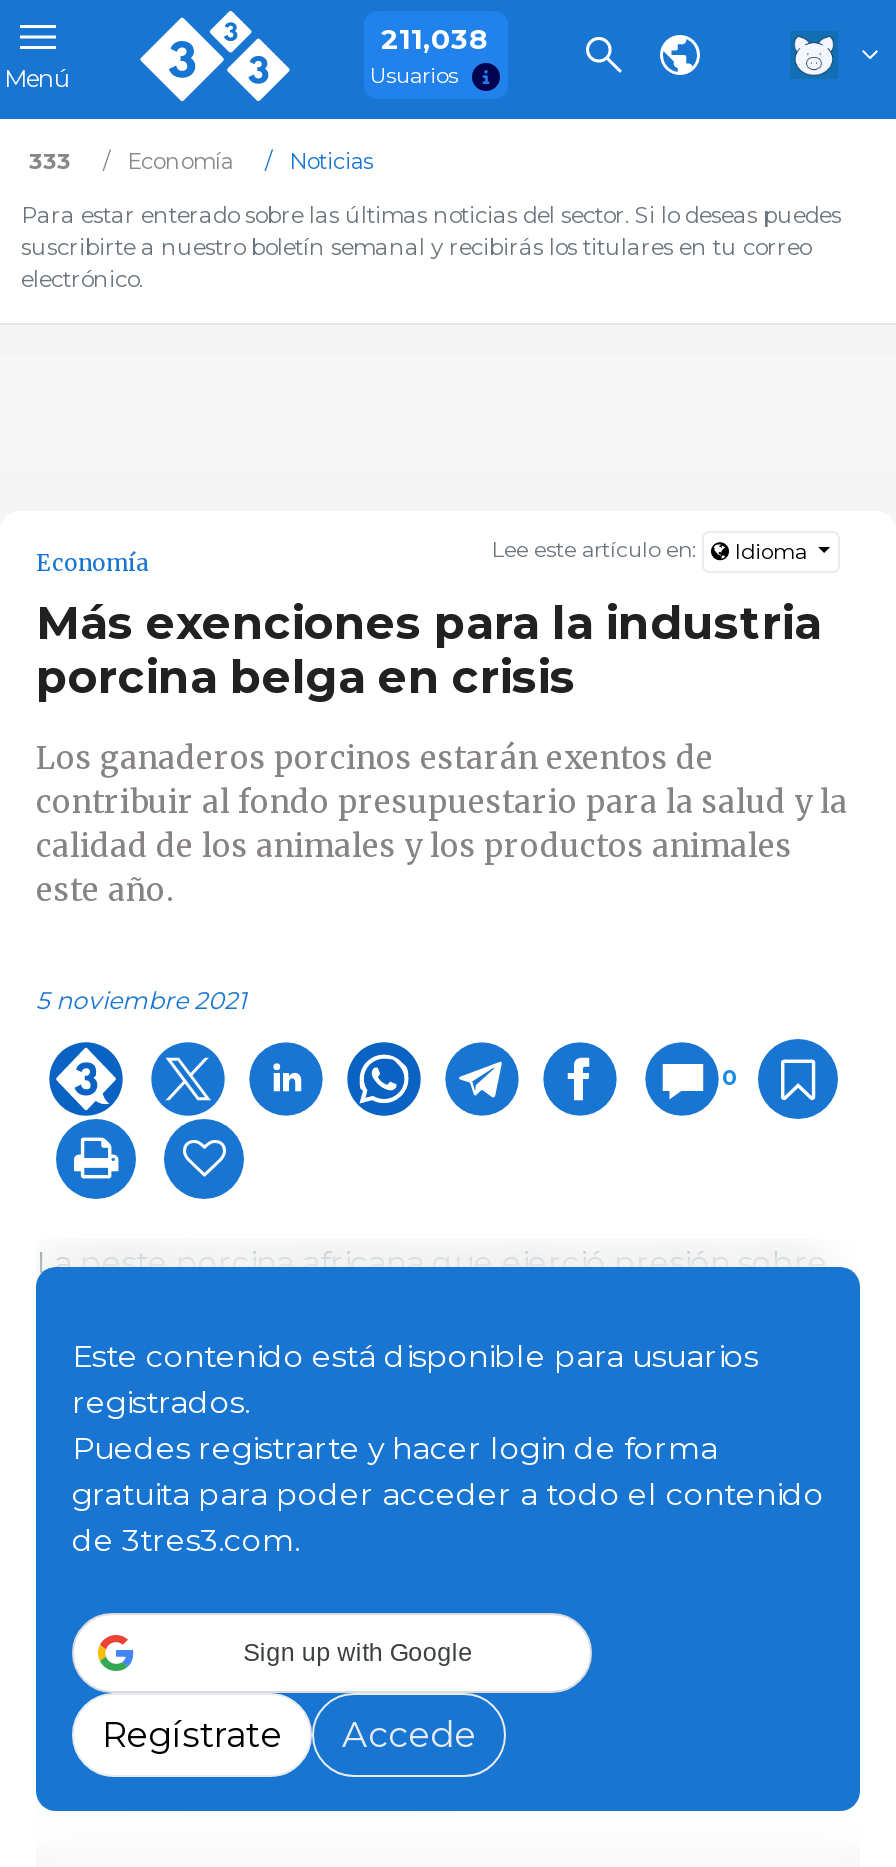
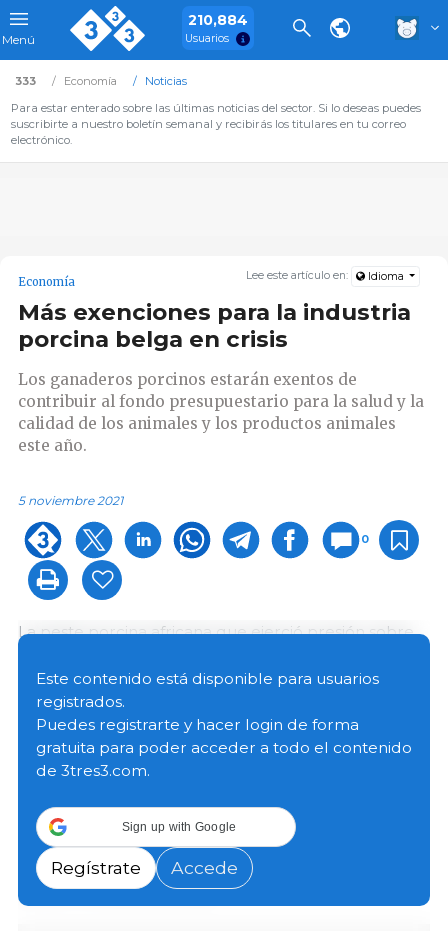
- 211,038
+ 210,884
